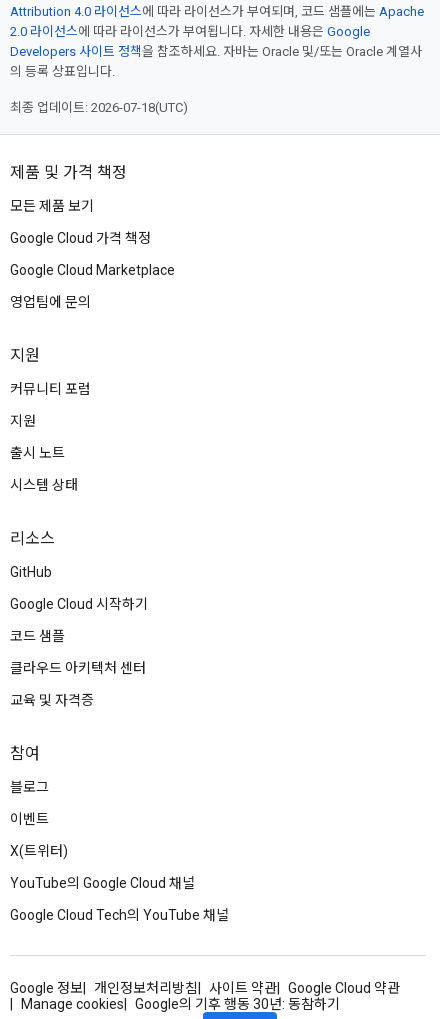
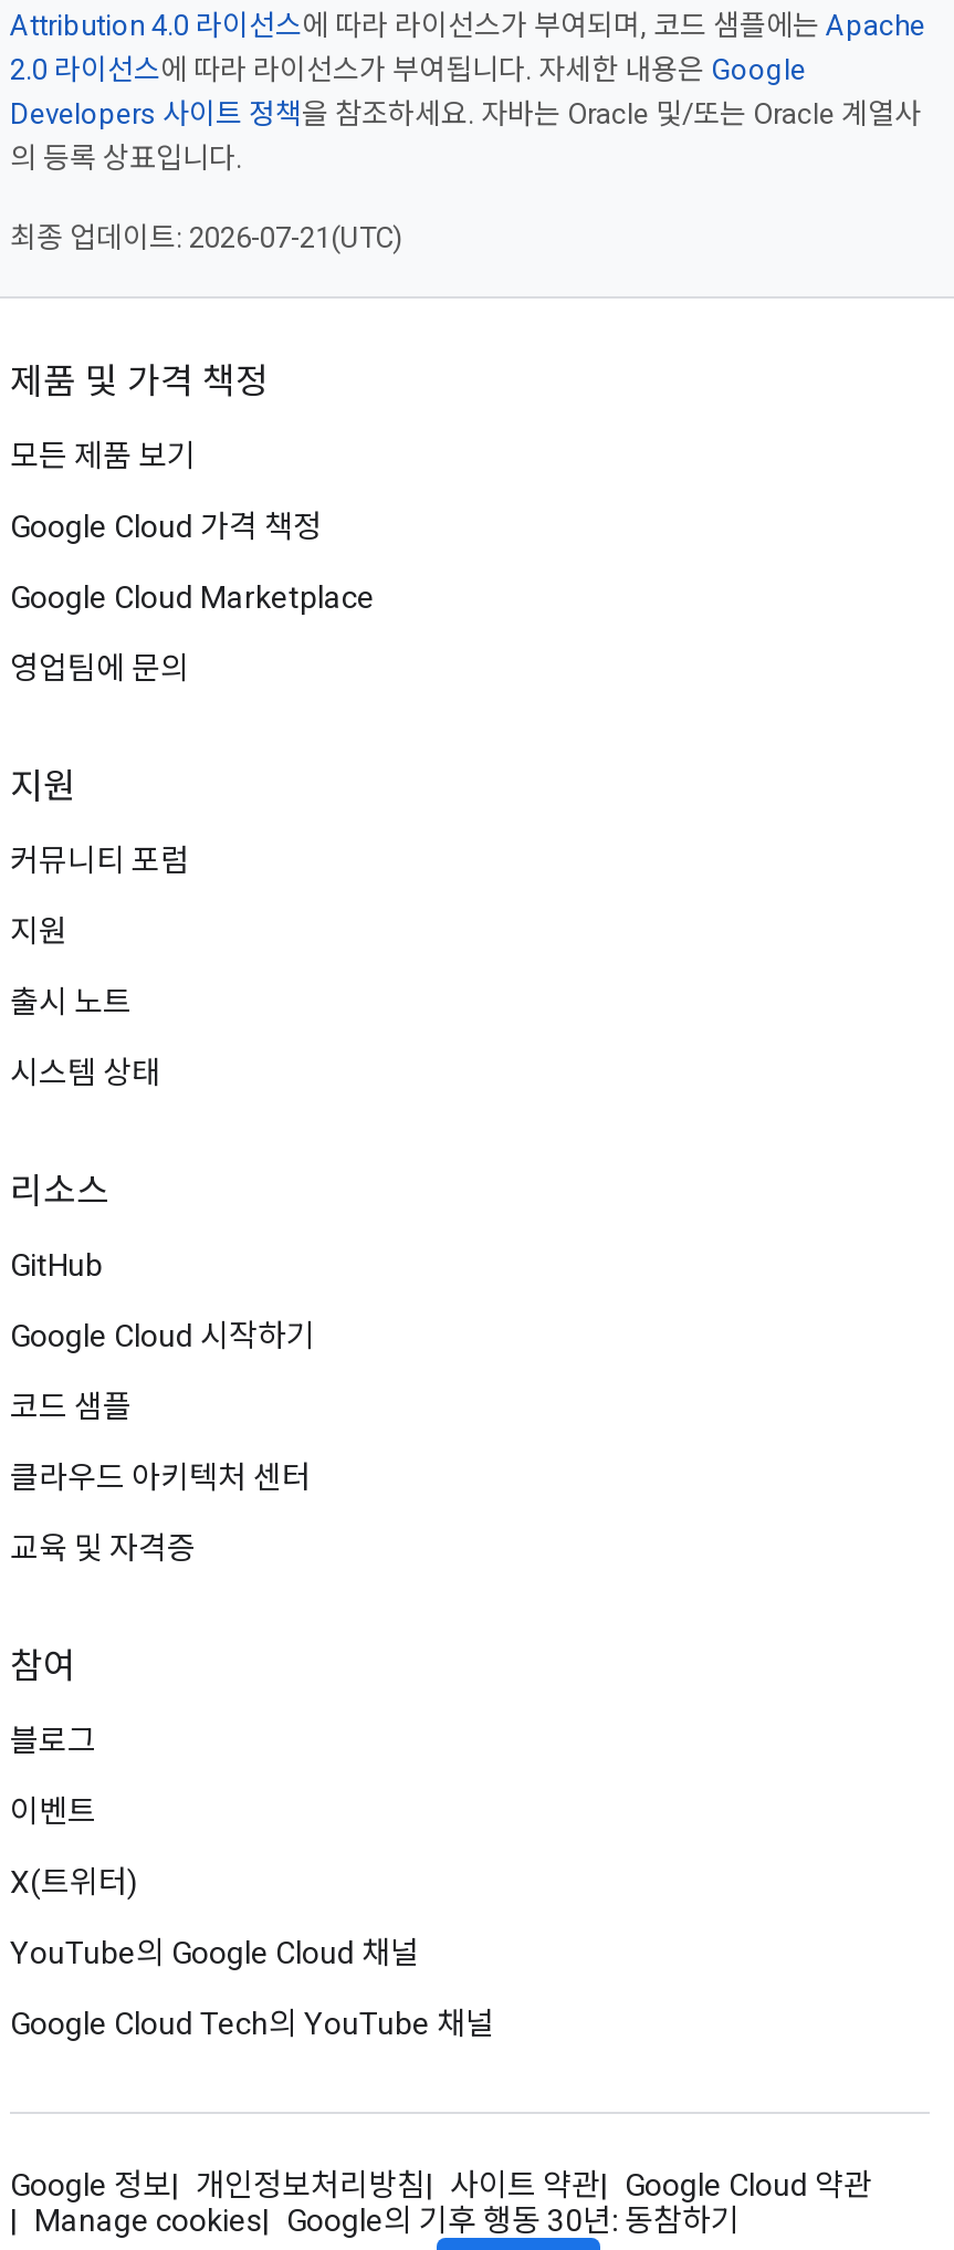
- 최종 업데이트: 2026-07-18(UTC)
+ 최종 업데이트: 2026-07-21(UTC)
